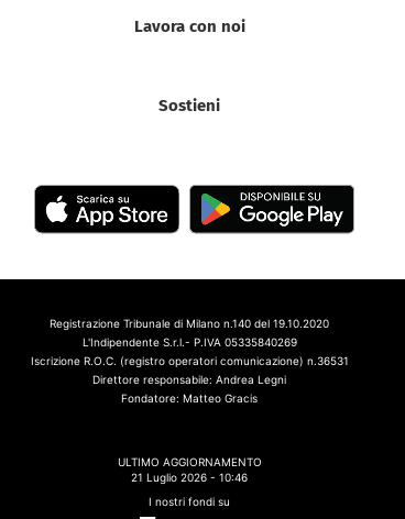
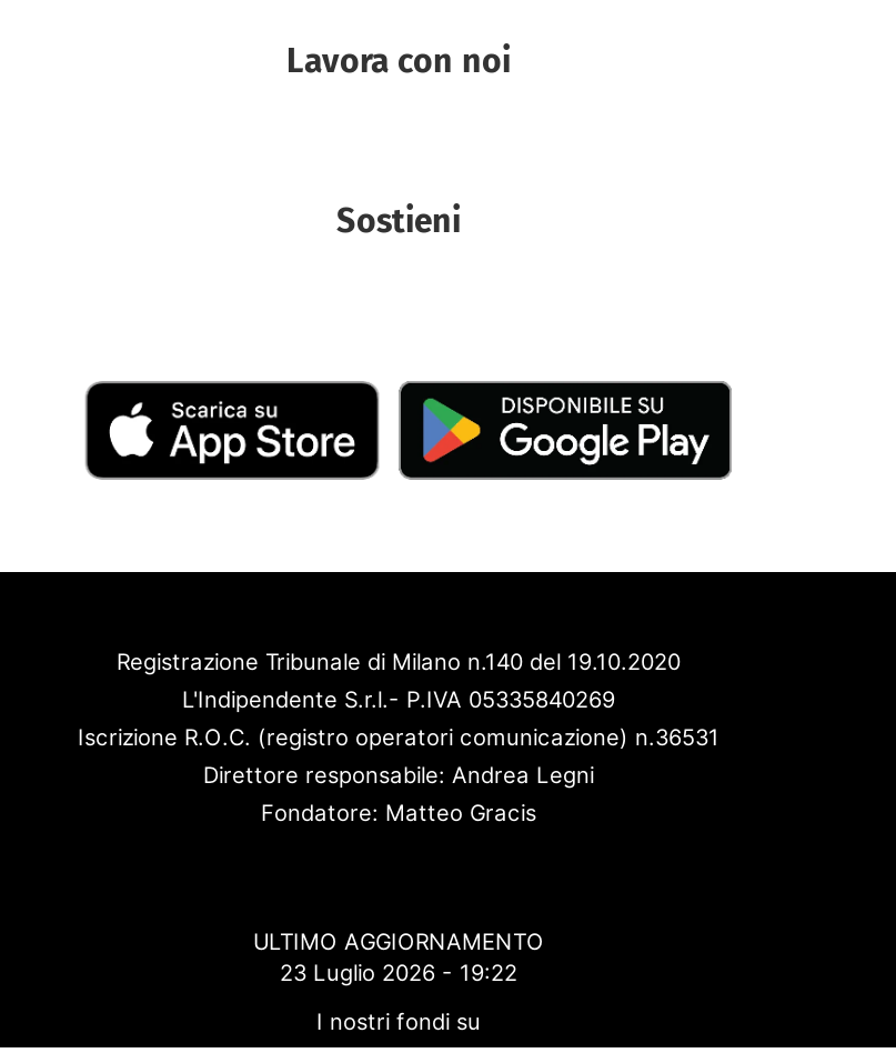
- 21 Luglio 2026 - 10:46
+ 23 Luglio 2026 - 19:22
